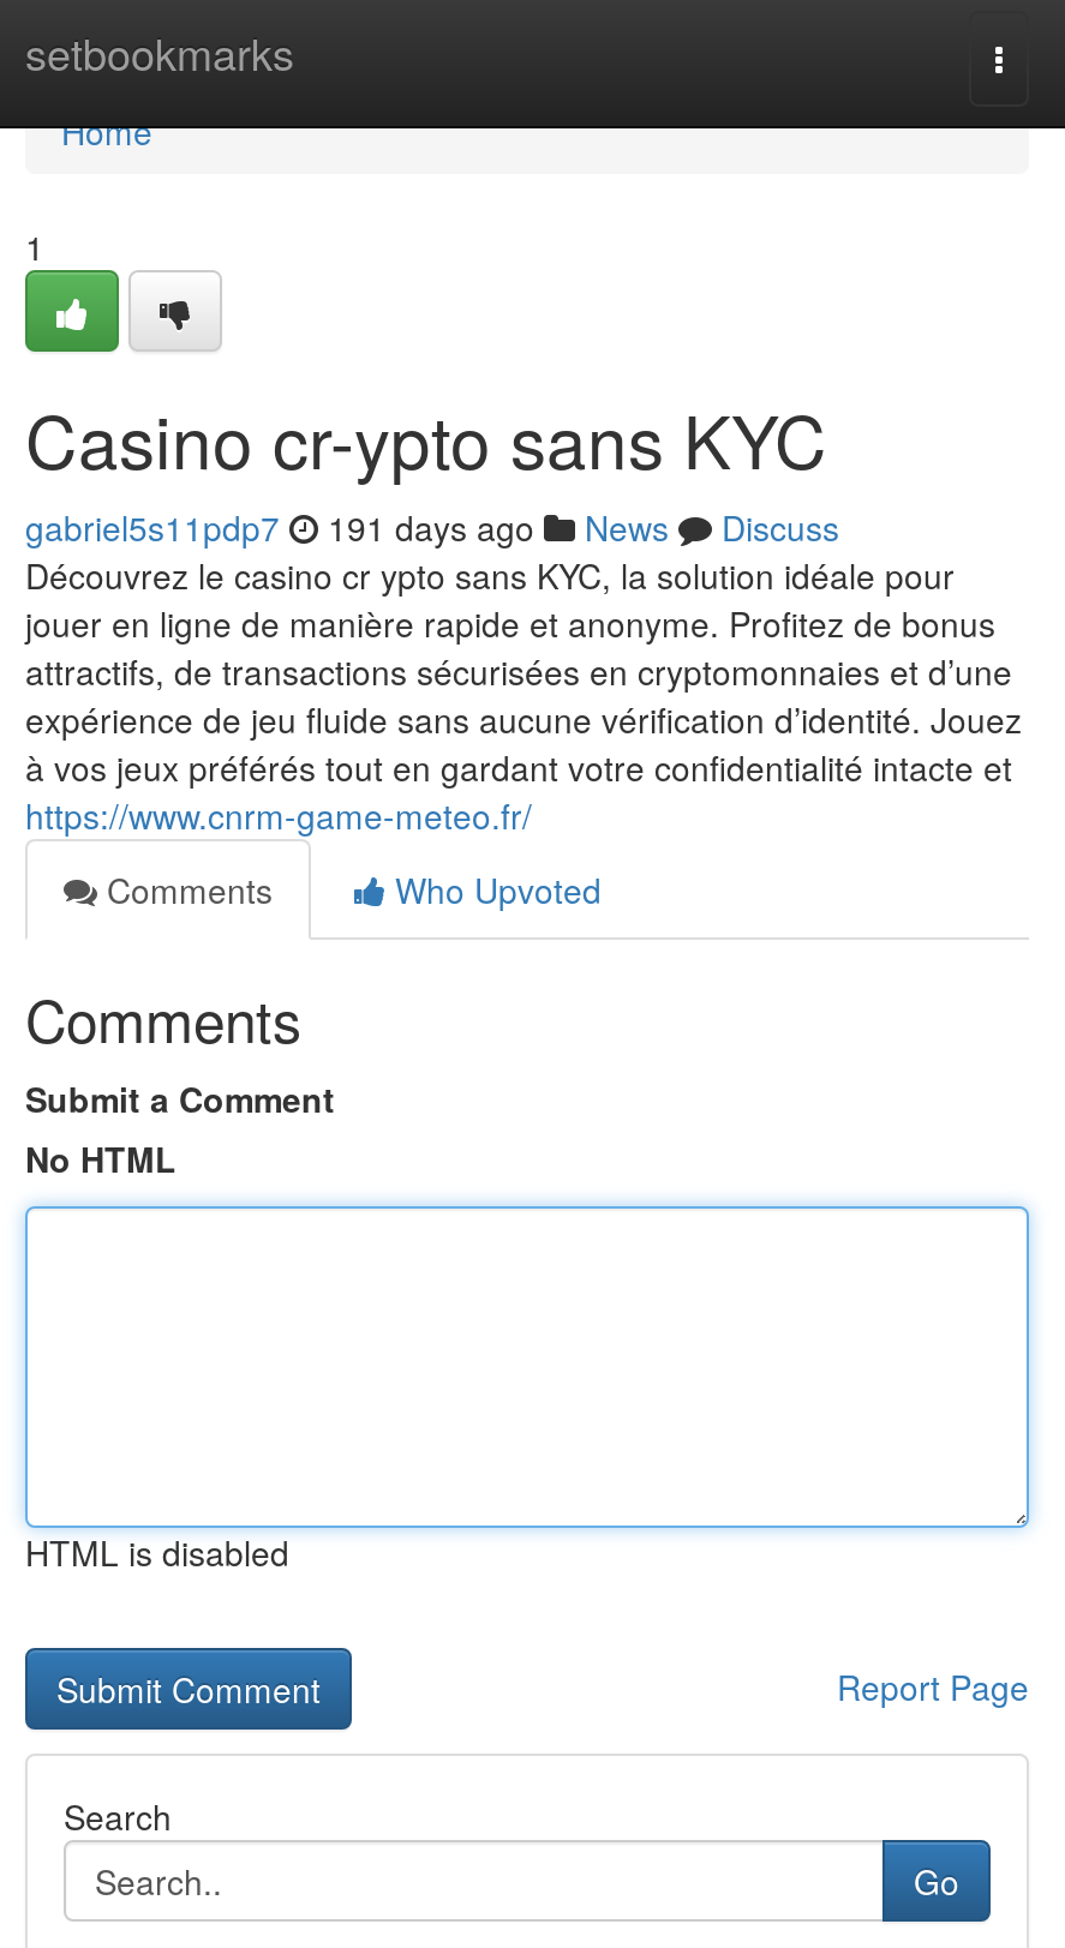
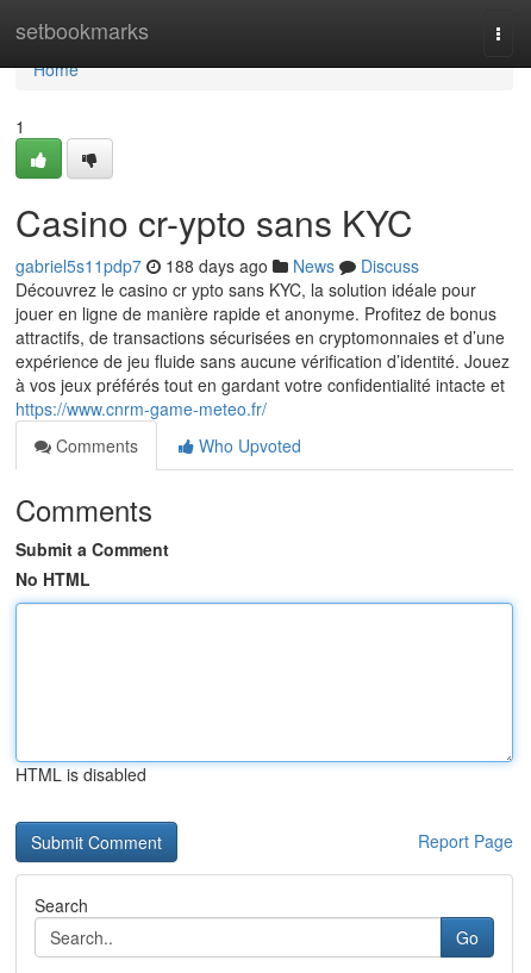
- gabriel5s11pdp7 191 days ago News Discuss
+ gabriel5s11pdp7 188 days ago News Discuss
